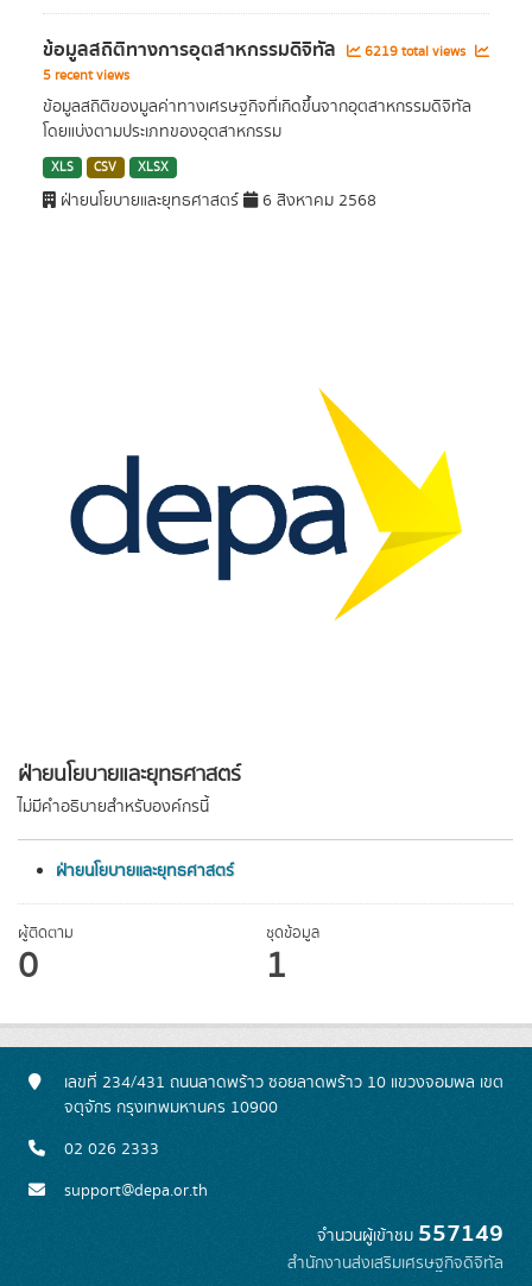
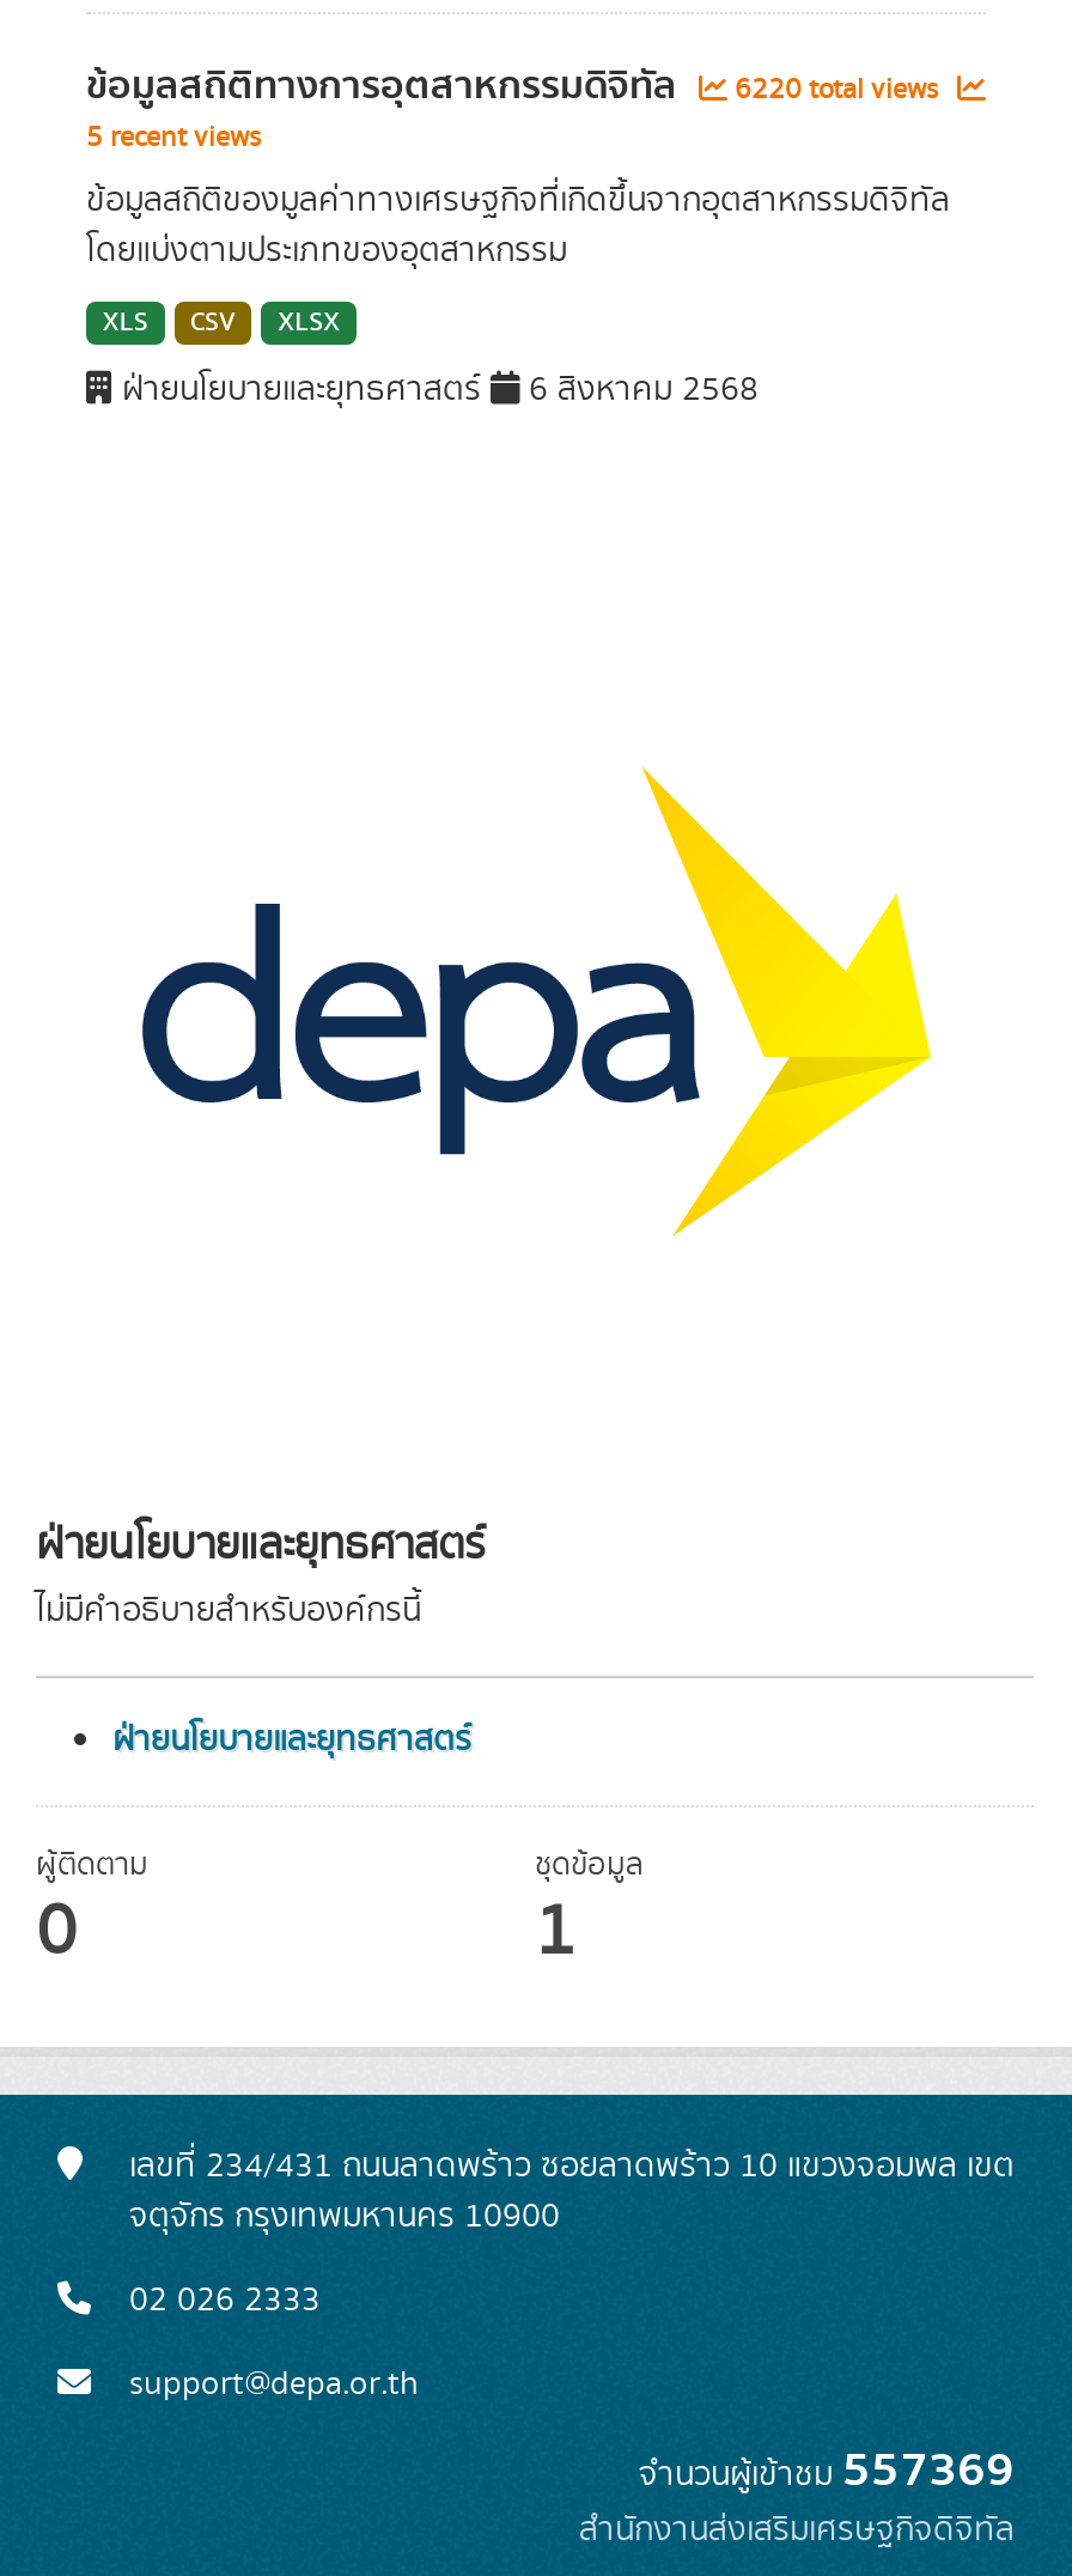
- ข้อมูลสถิติทางการอุตสาหกรรมดิจิทัล 6219 total views
+ ข้อมูลสถิติทางการอุตสาหกรรมดิจิทัล 6220 total views

- จำนวนผู้เข้าชม557149
+ จำนวนผู้เข้าชม557369
